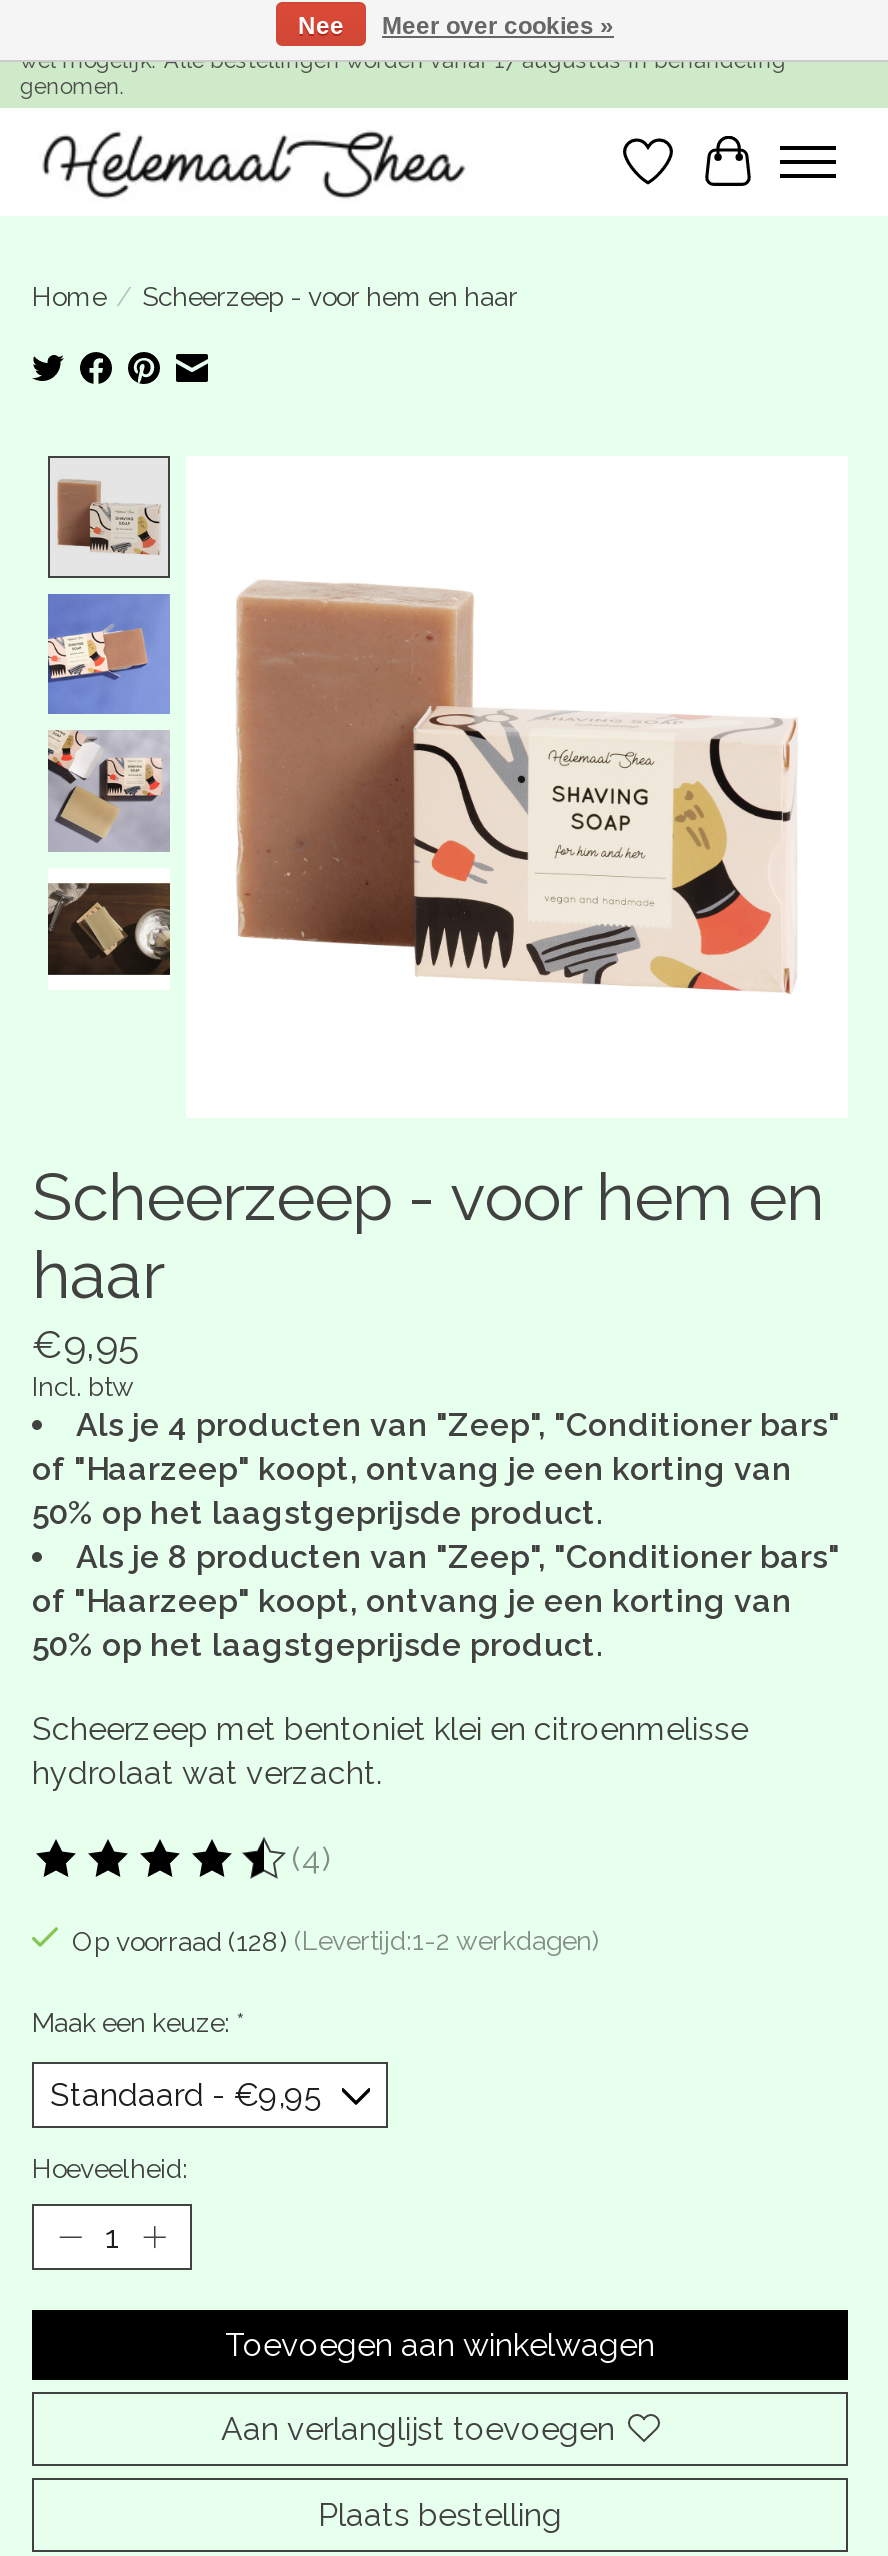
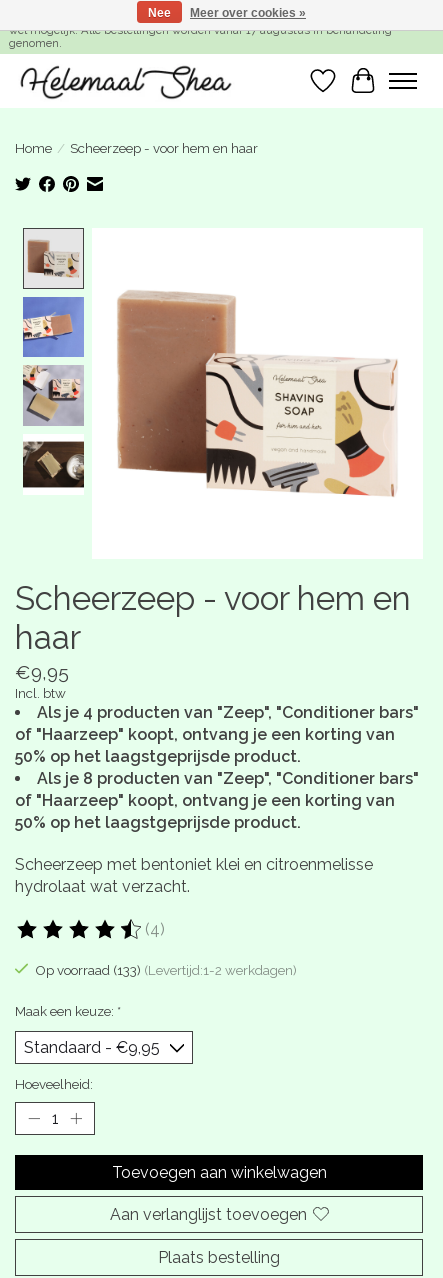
- Op voorraad (128) (Levertijd:1-2 werkdagen)
+ Op voorraad (133) (Levertijd:1-2 werkdagen)
